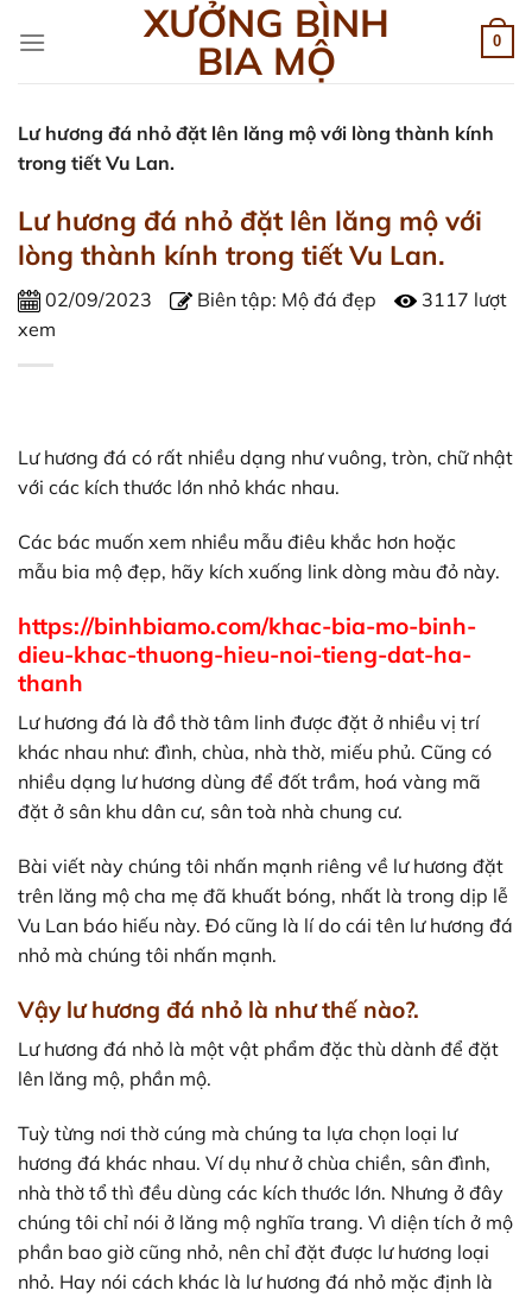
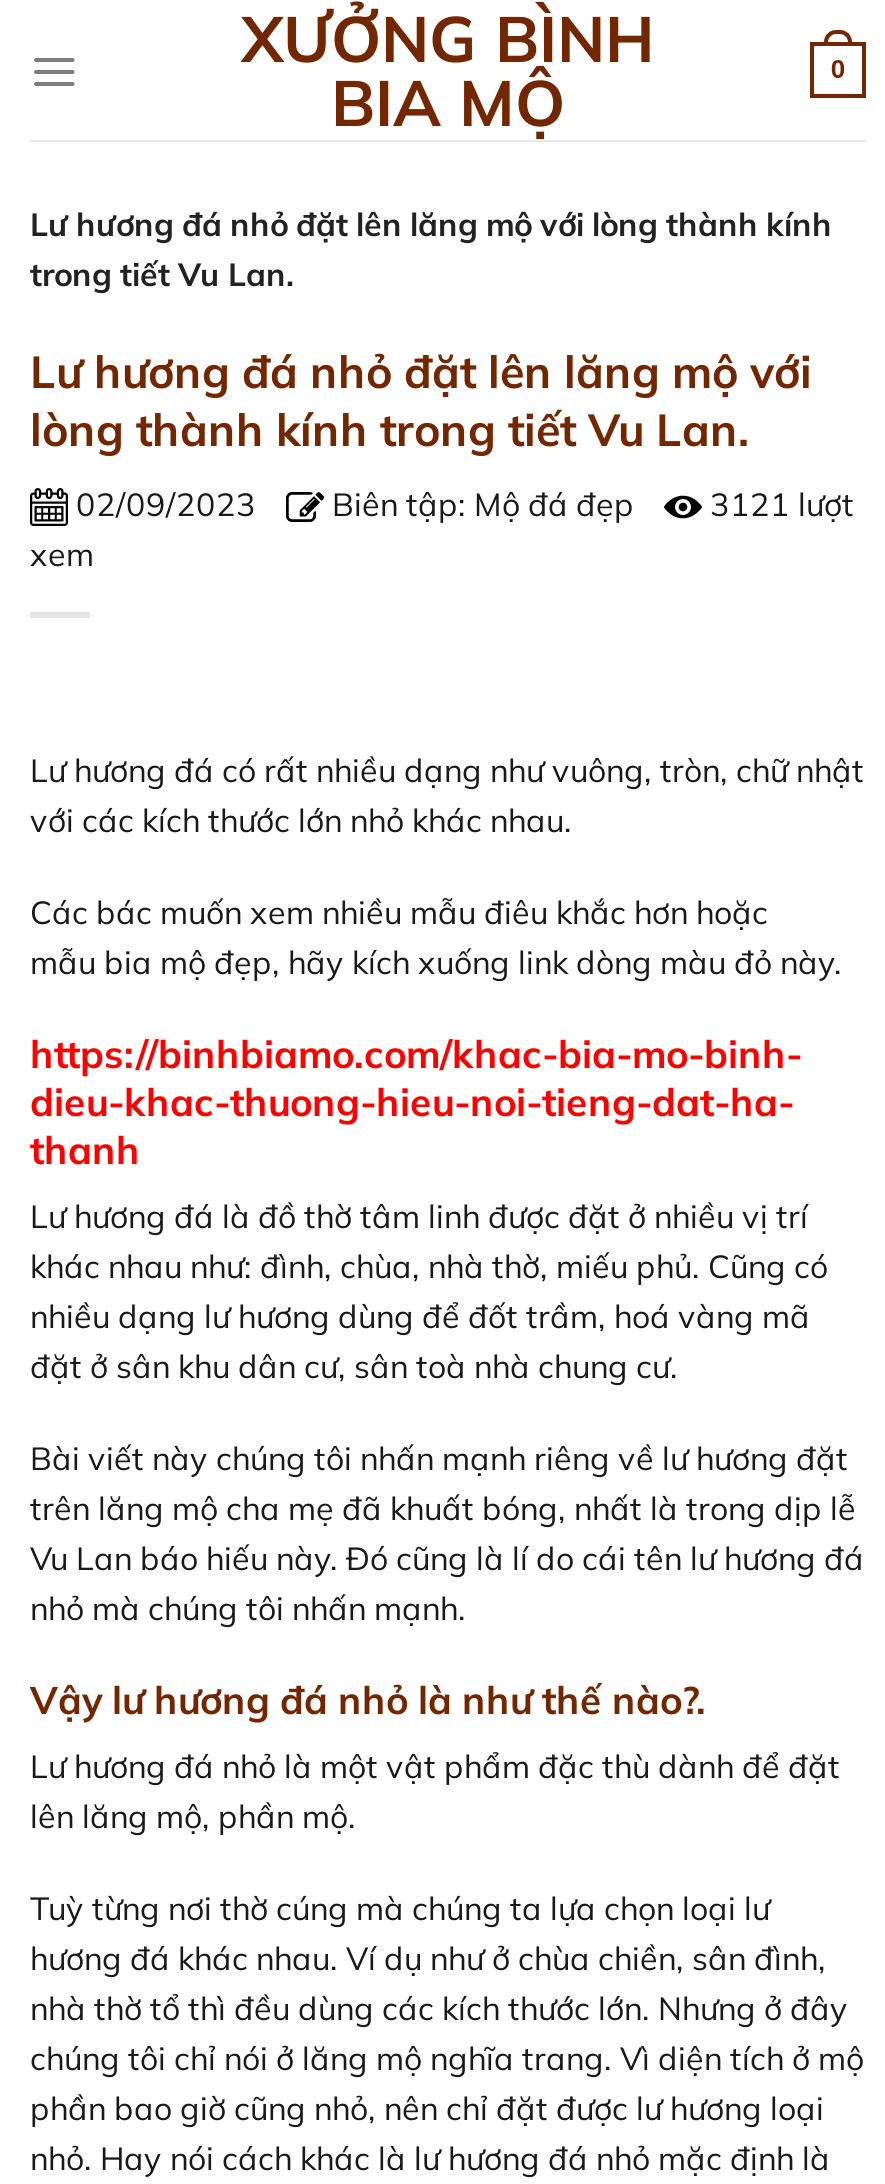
- 02/09/2023 Biên tập: Mộ đá đẹp 3117 lượt
+ 02/09/2023 Biên tập: Mộ đá đẹp 3121 lượt
